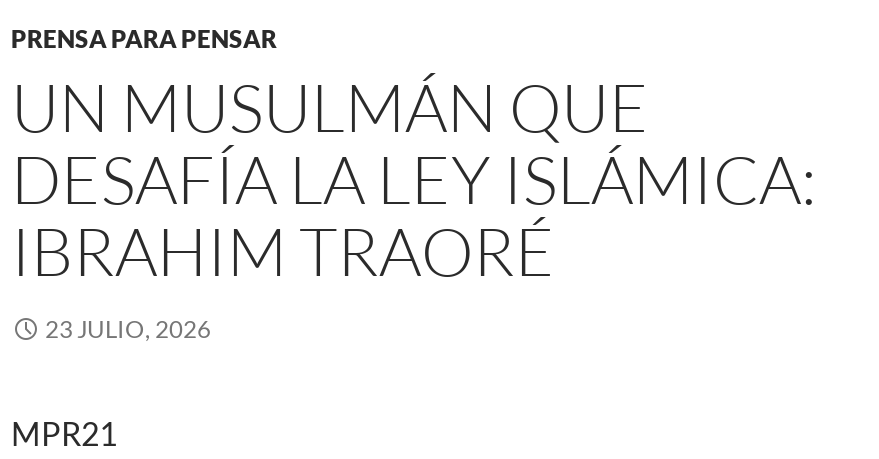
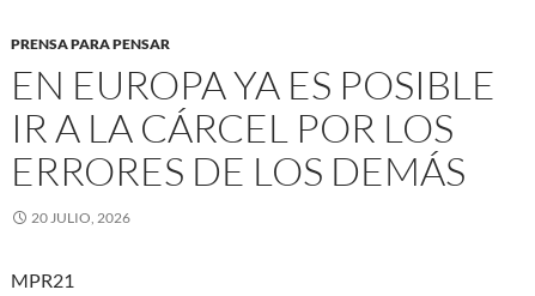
- UN MUSULMÁN QUE
- DESAFÍA LA LEY ISLÁMICA:
- IBRAHIM TRAORÉ
- 23 JULIO, 2026
+ EN EUROPA YA ES POSIBLE
+ IR A LA CÁRCEL POR LOS
+ ERRORES DE LOS DEMÁS
+ 20 JULIO, 2026
